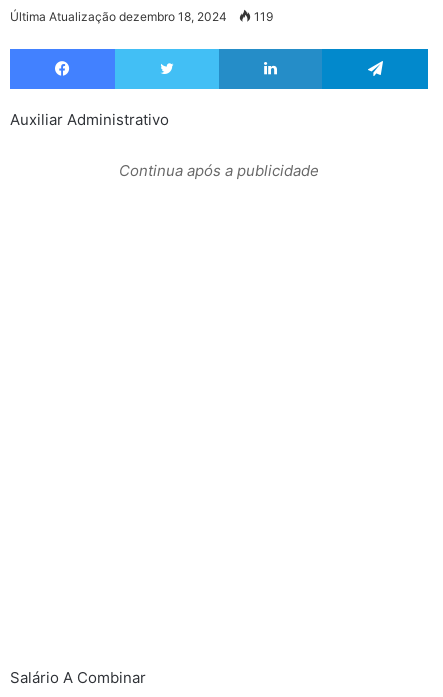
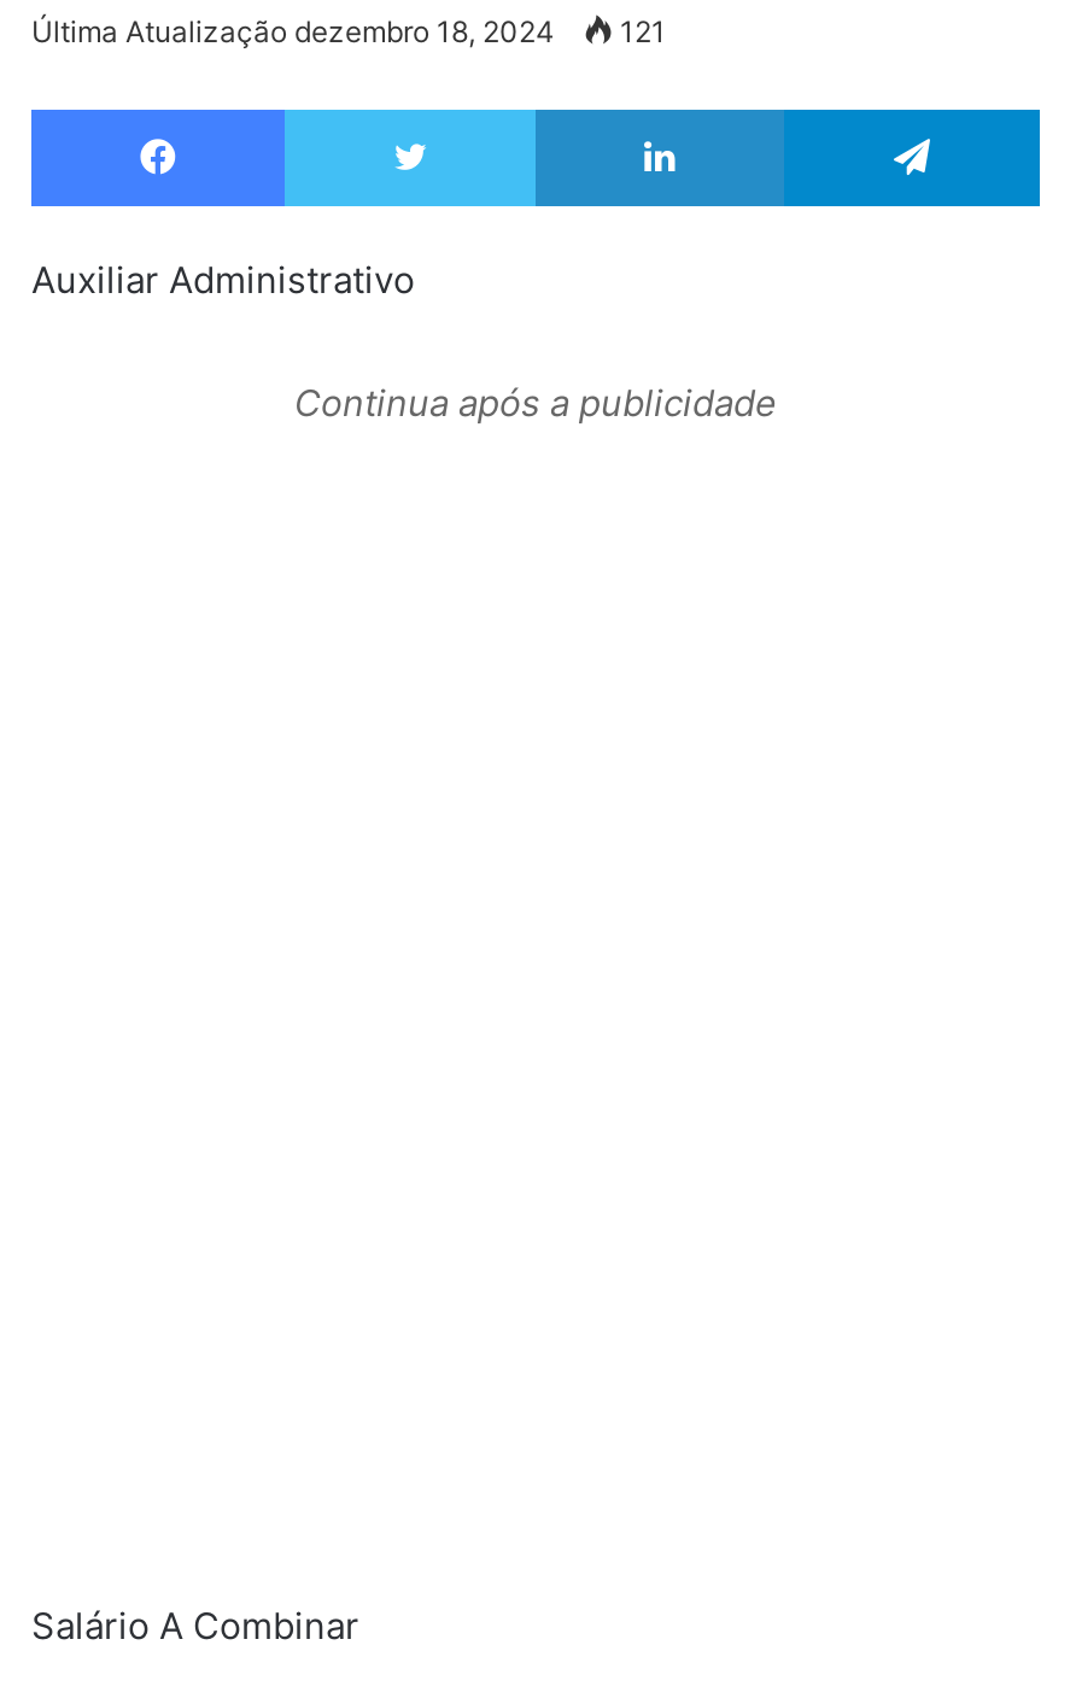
- Última Atualização dezembro 18, 2024 119
+ Última Atualização dezembro 18, 2024 121
